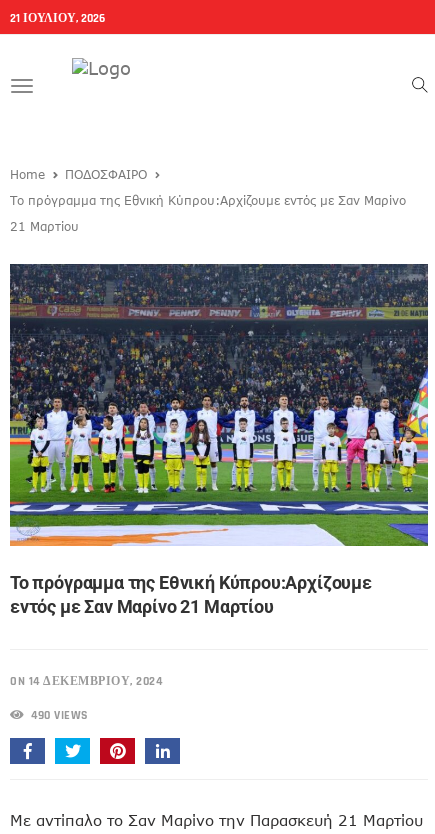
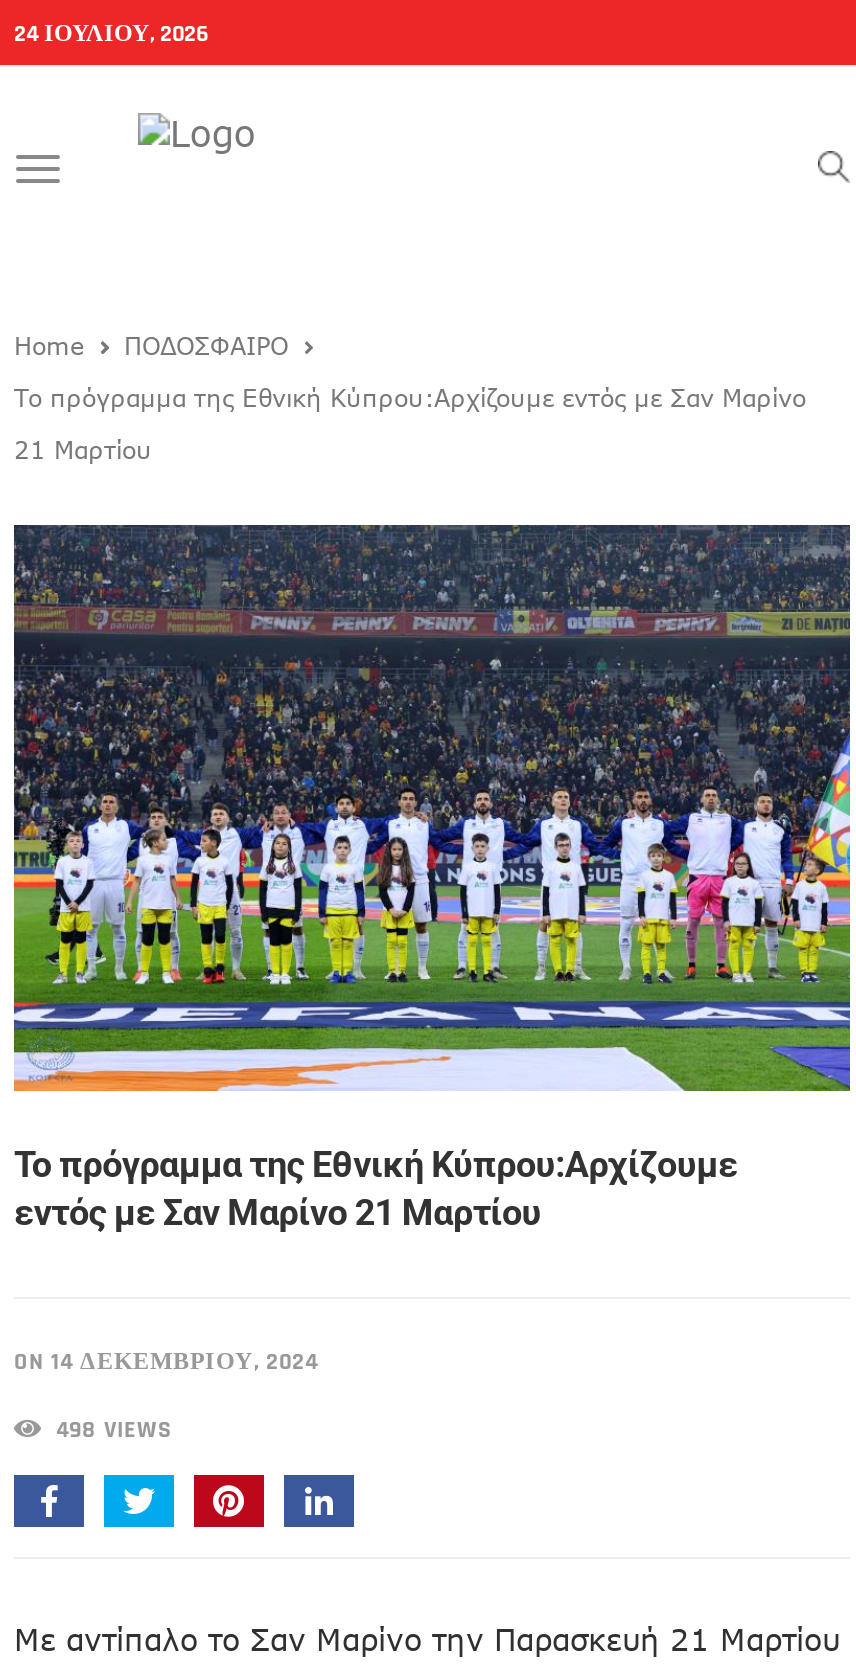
- 21 ΙΟΥΛΊΟΥ, 2026
+ 24 ΙΟΥΛΊΟΥ, 2026

- 490 VIEWS
+ 498 VIEWS
